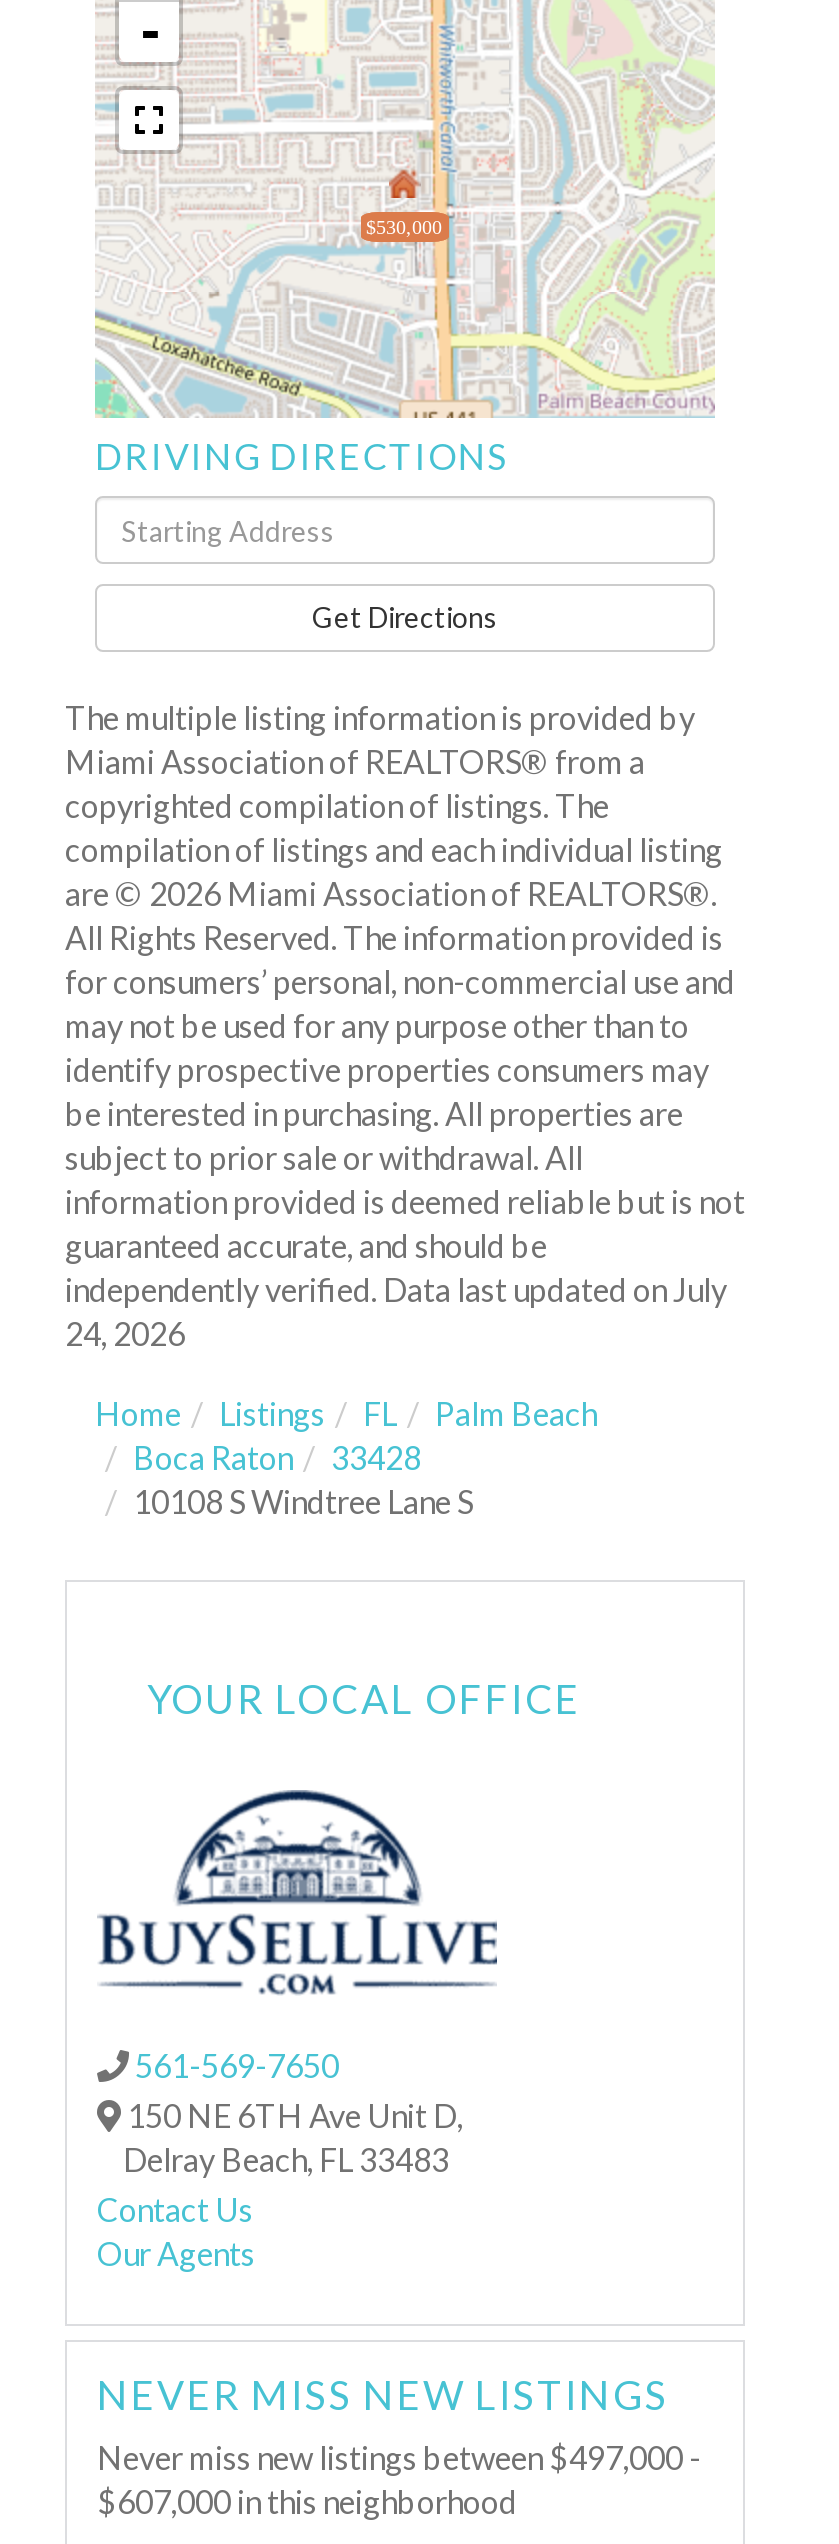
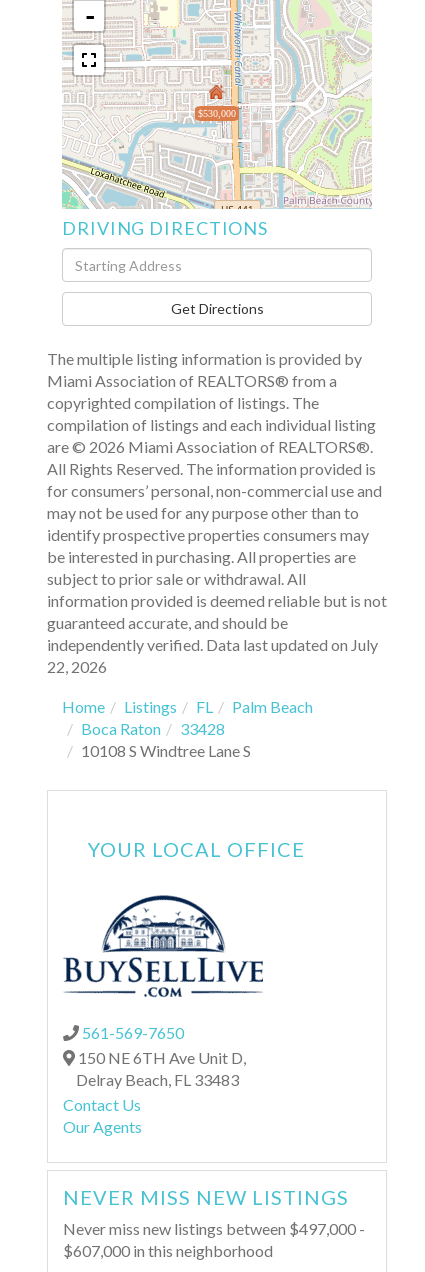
- 24, 2026
+ 22, 2026
